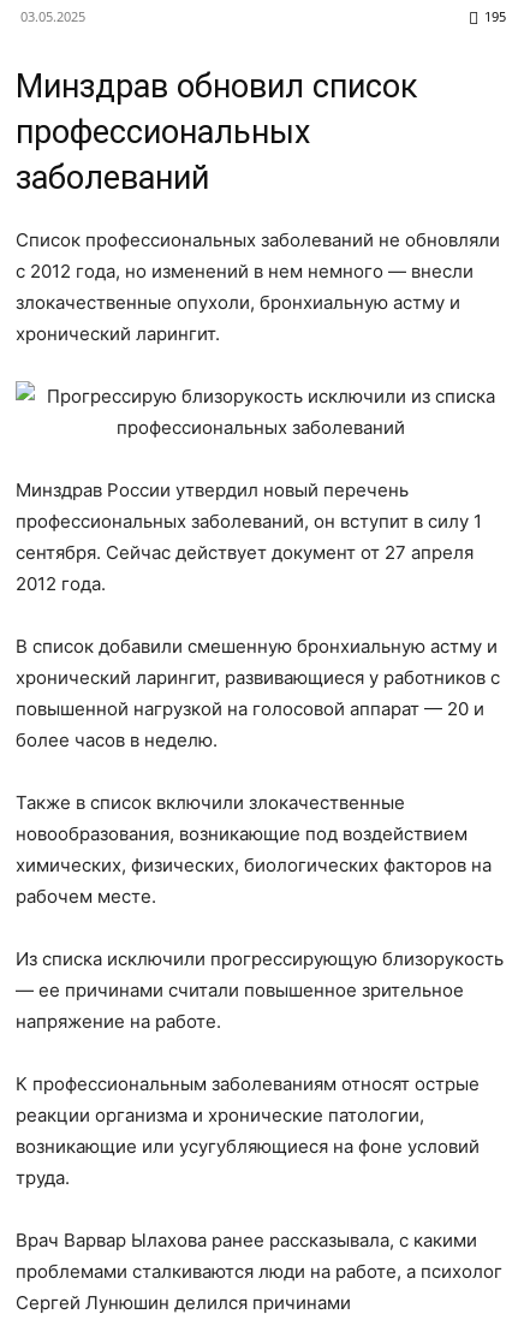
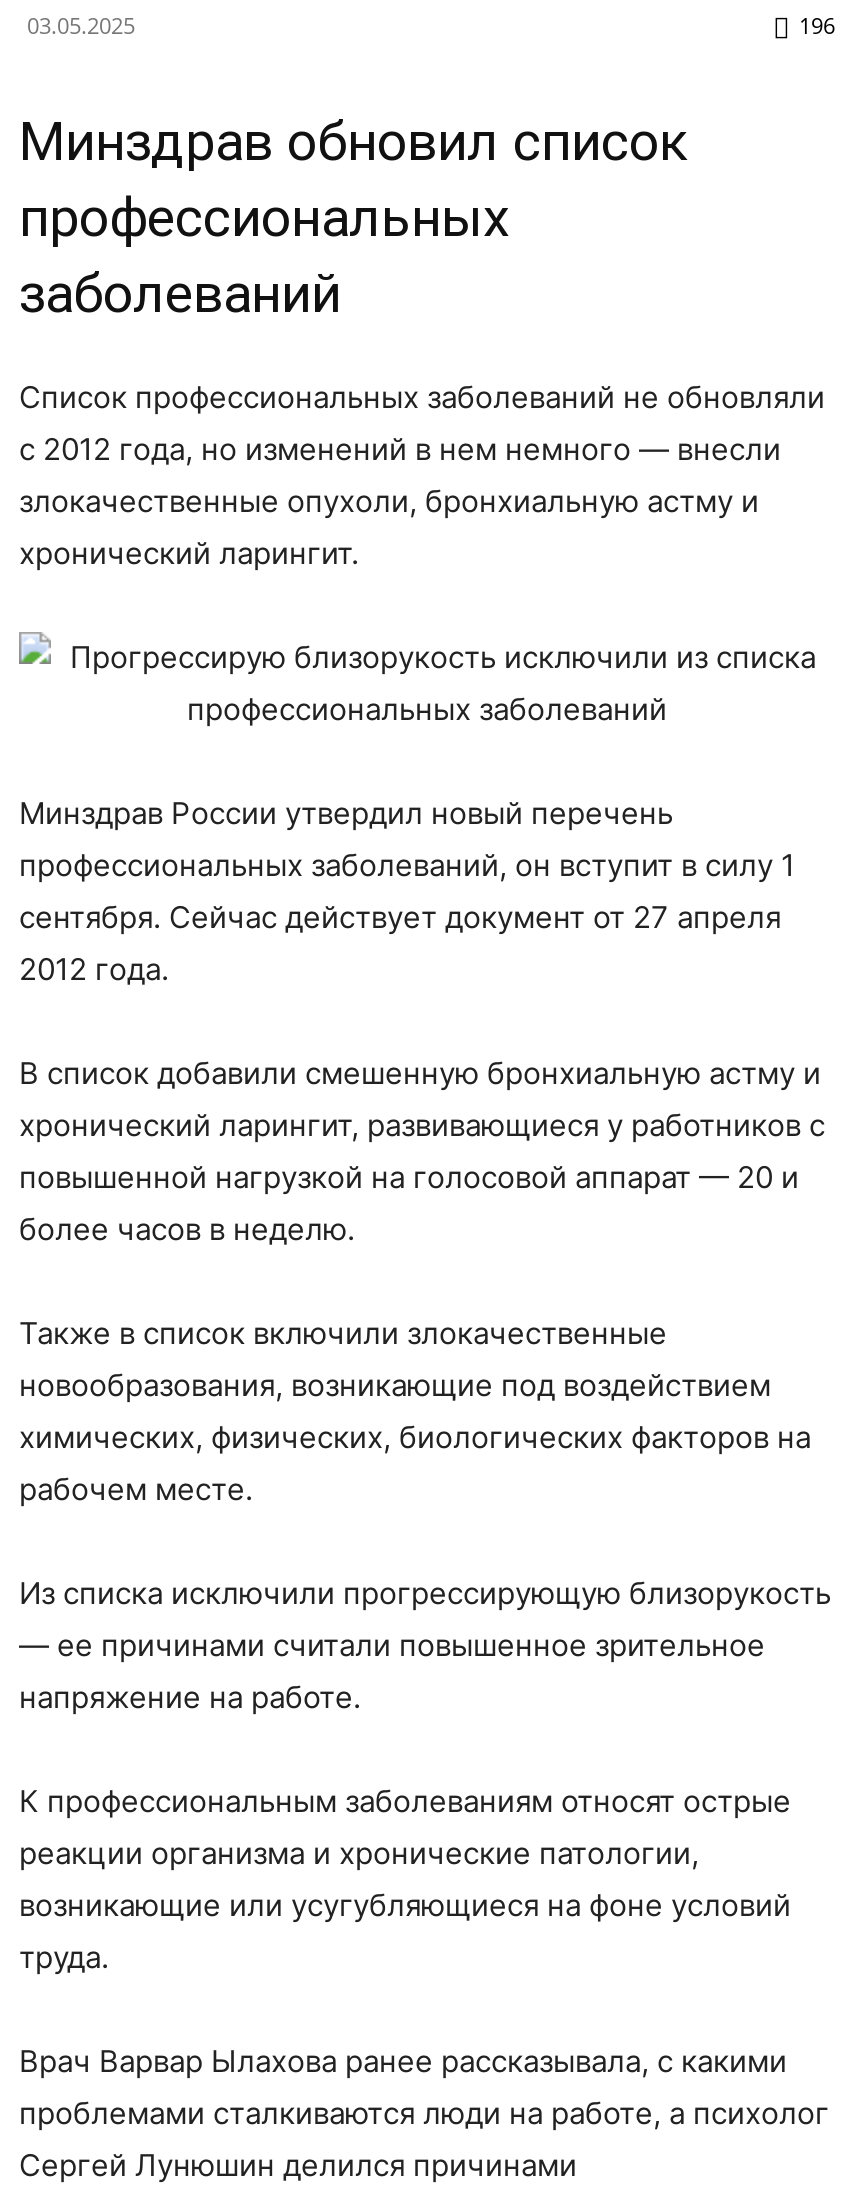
- 195
+ 196
